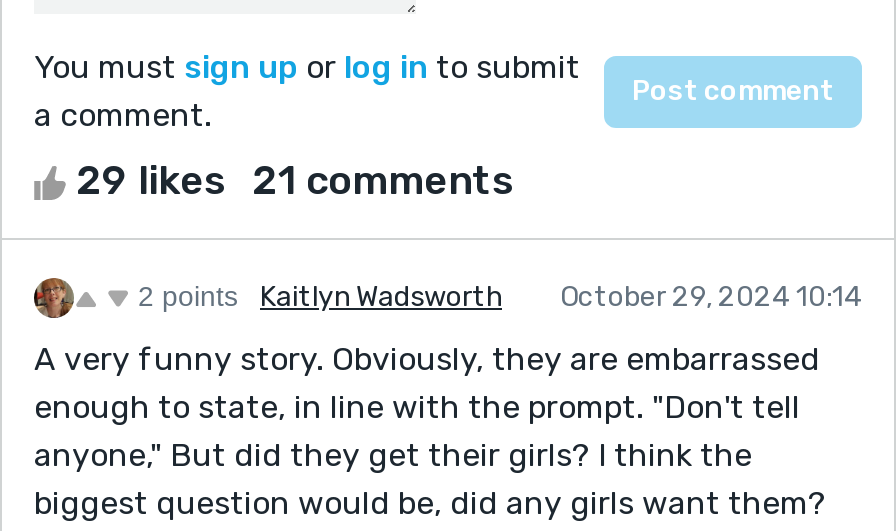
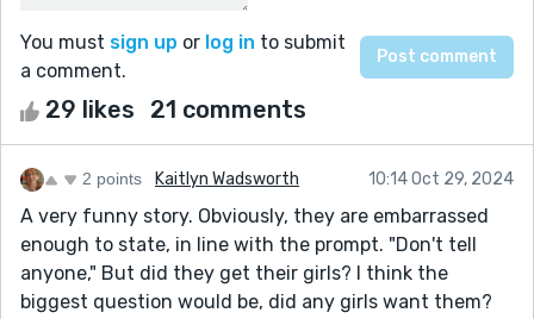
- October 29, 2024 10:14
+ 10:14 Oct 29, 2024
